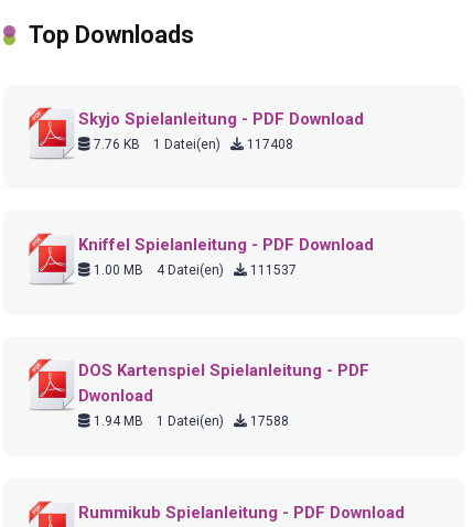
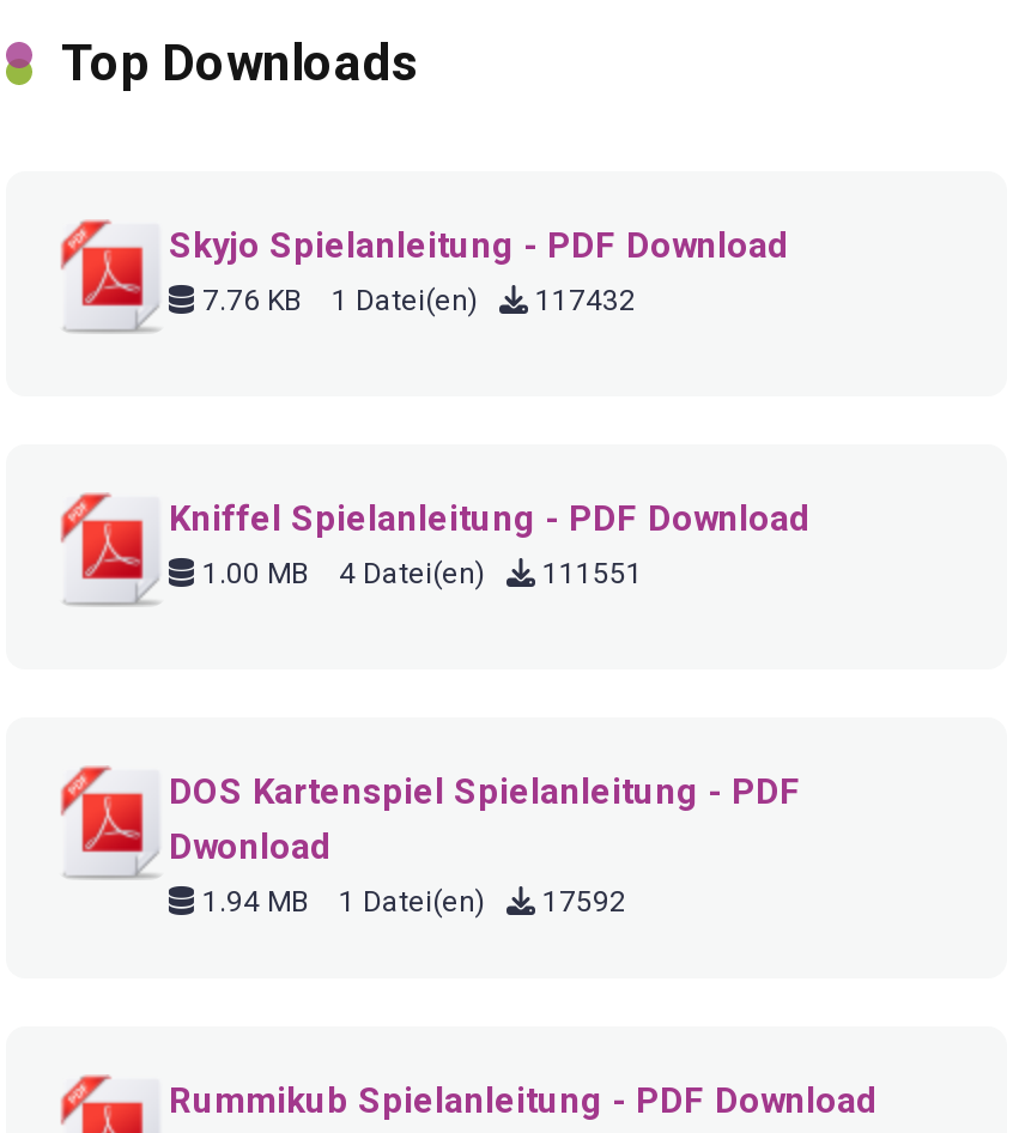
- 7.76 KB 1 Datei(en) 117408
+ 7.76 KB 1 Datei(en) 117432

- 1.00 MB 4 Datei(en) 111537
+ 1.00 MB 4 Datei(en) 111551

- 1.94 MB 1 Datei(en) 17588
+ 1.94 MB 1 Datei(en) 17592
